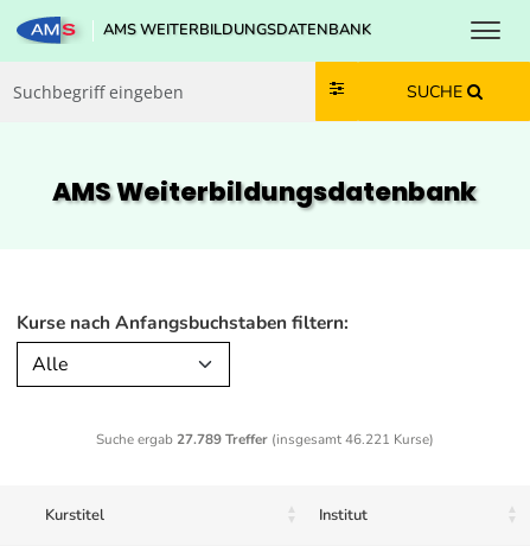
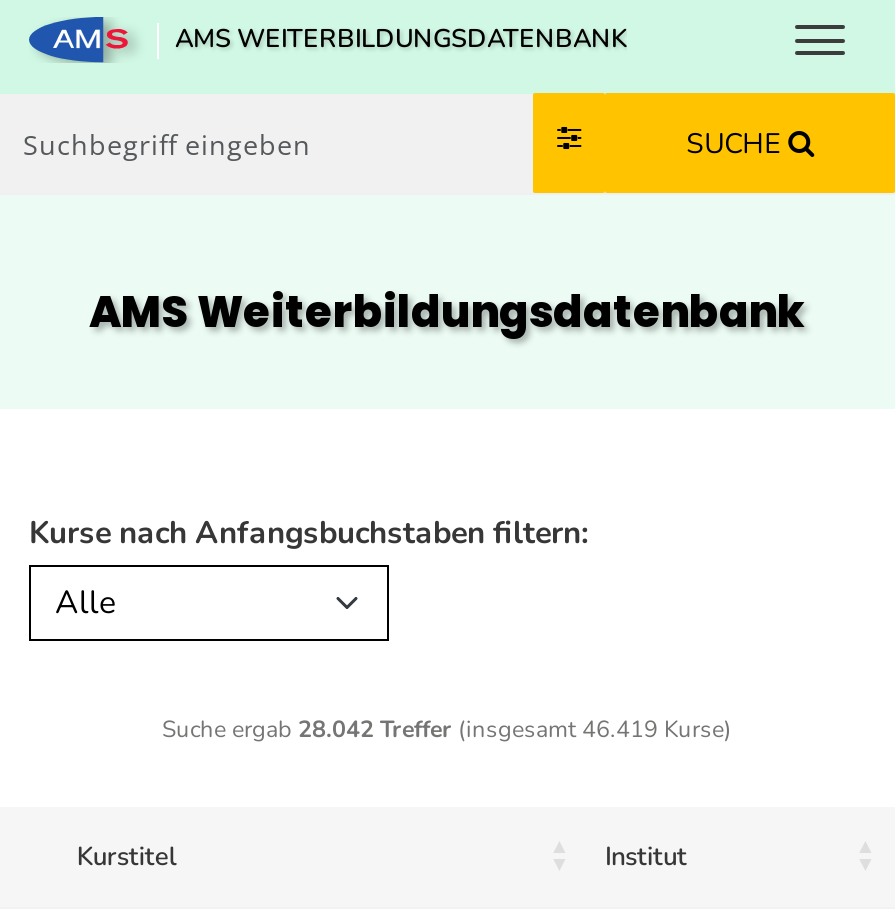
- Suche ergab 27.789 Treffer (insgesamt 46.221 Kurse)
+ Suche ergab 28.042 Treffer (insgesamt 46.419 Kurse)
